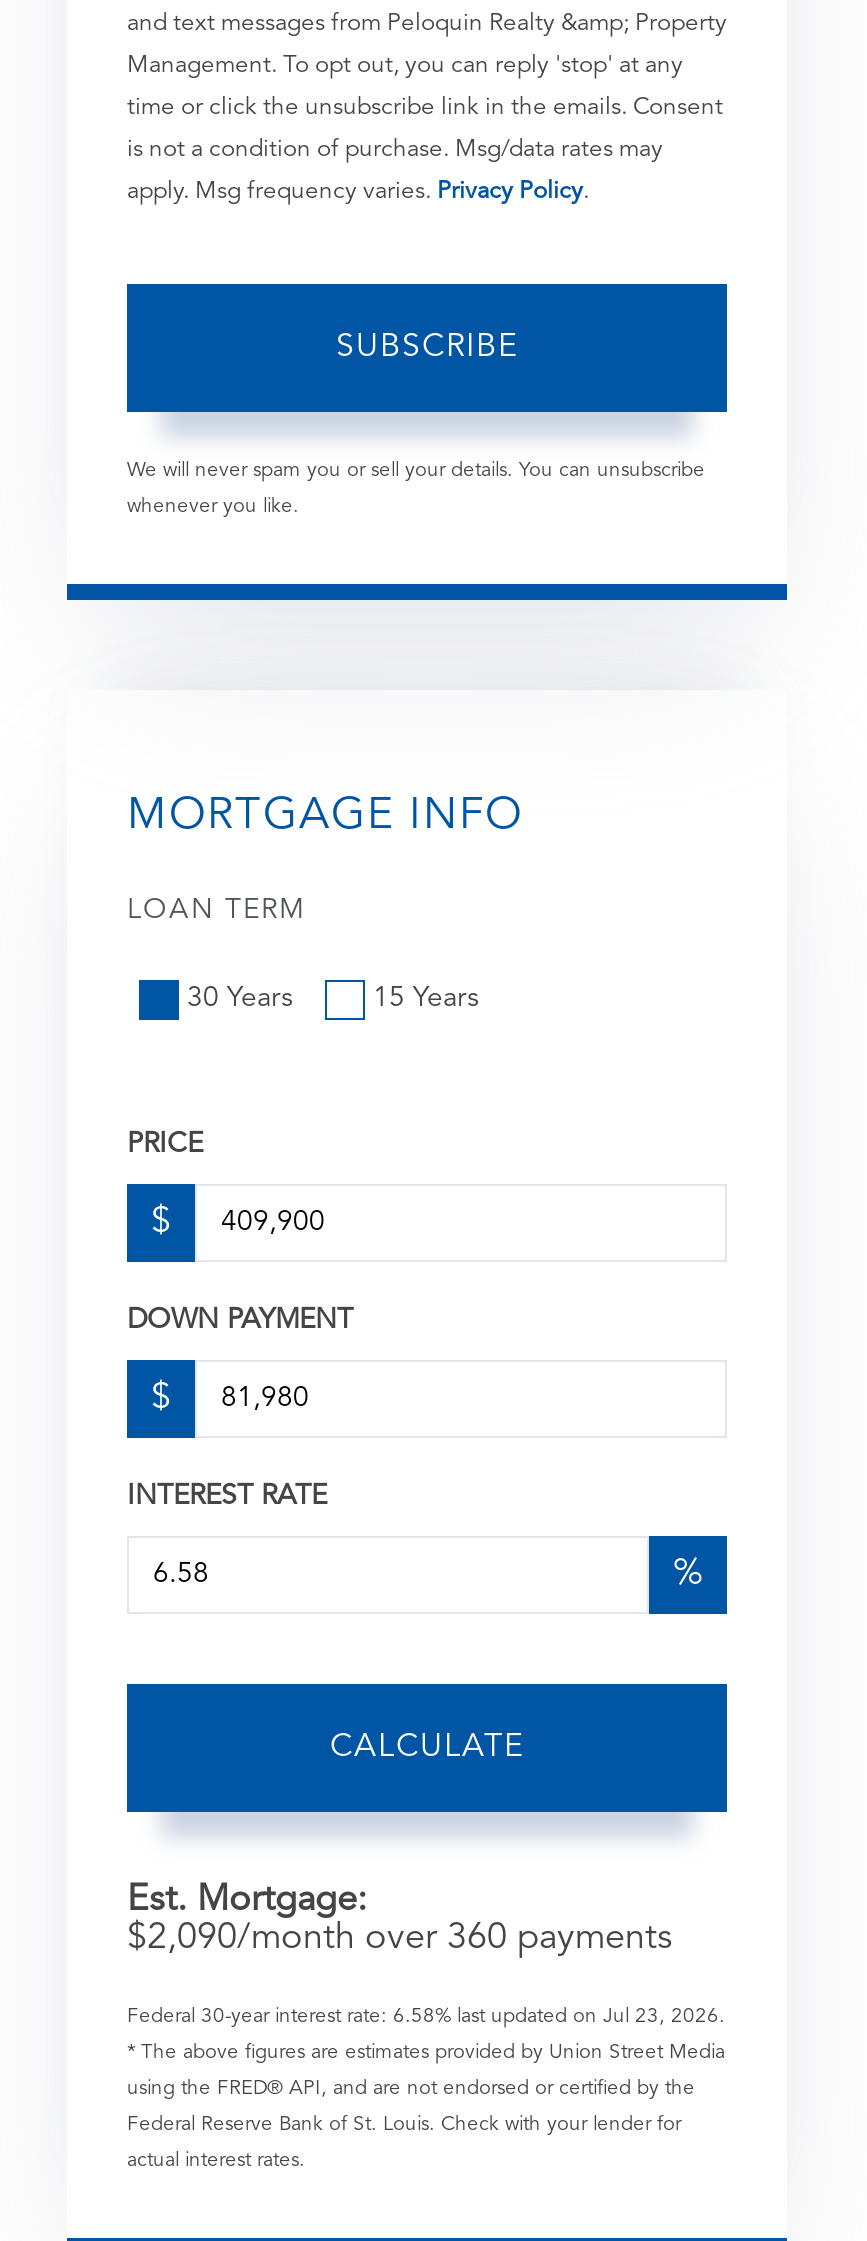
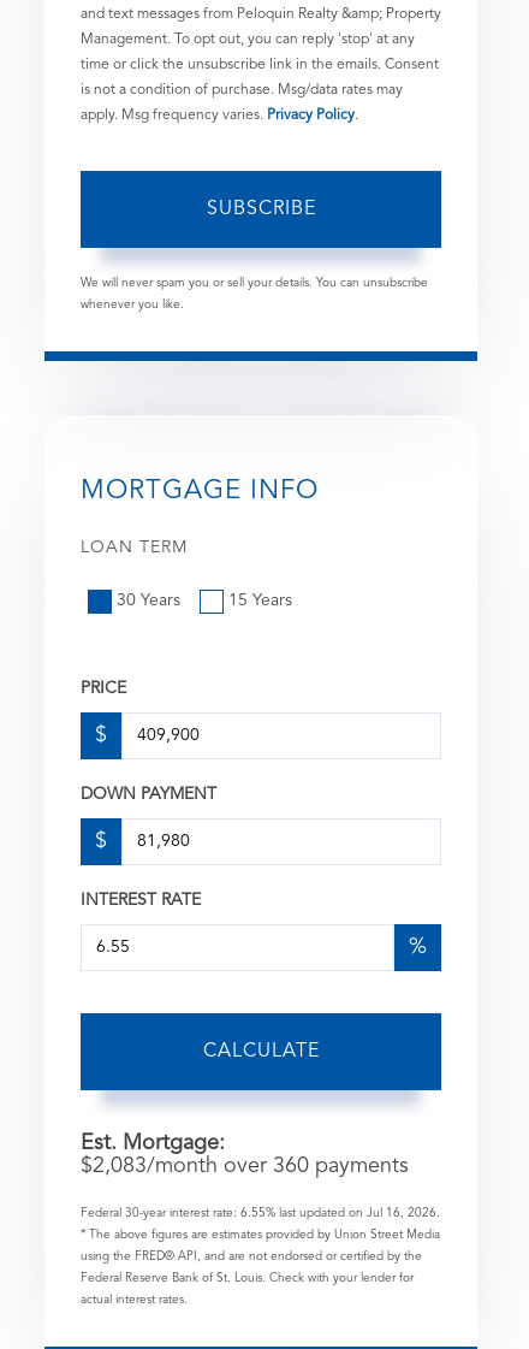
- $2,090/month over 360 payments
+ $2,083/month over 360 payments

- Federal 30-year interest rate: 6.58% last updated on Jul 23, 2026.
+ Federal 30-year interest rate: 6.55% last updated on Jul 16, 2026.
